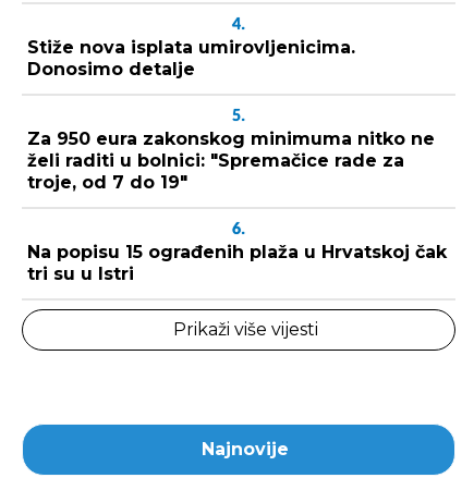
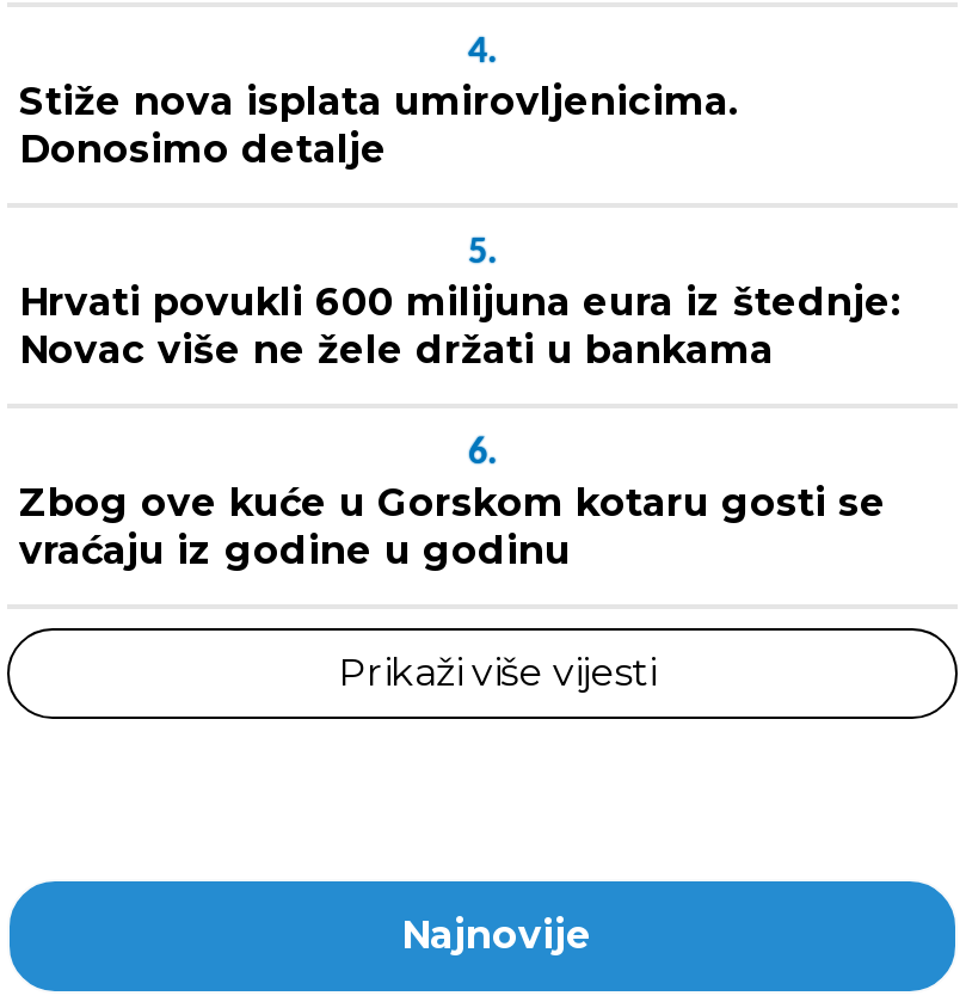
- Za 950 eura zakonskog minimuma nitko ne
- želi raditi u bolnici: "Spremačice rade za
- troje, od 7 do 19"
+ Hrvati povukli 600 milijuna eura iz štednje:
+ Novac više ne žele držati u bankama

- Na popisu 15 ograđenih plaža u Hrvatskoj čak
- tri su u Istri
+ Zbog ove kuće u Gorskom kotaru gosti se
+ vraćaju iz godine u godinu
